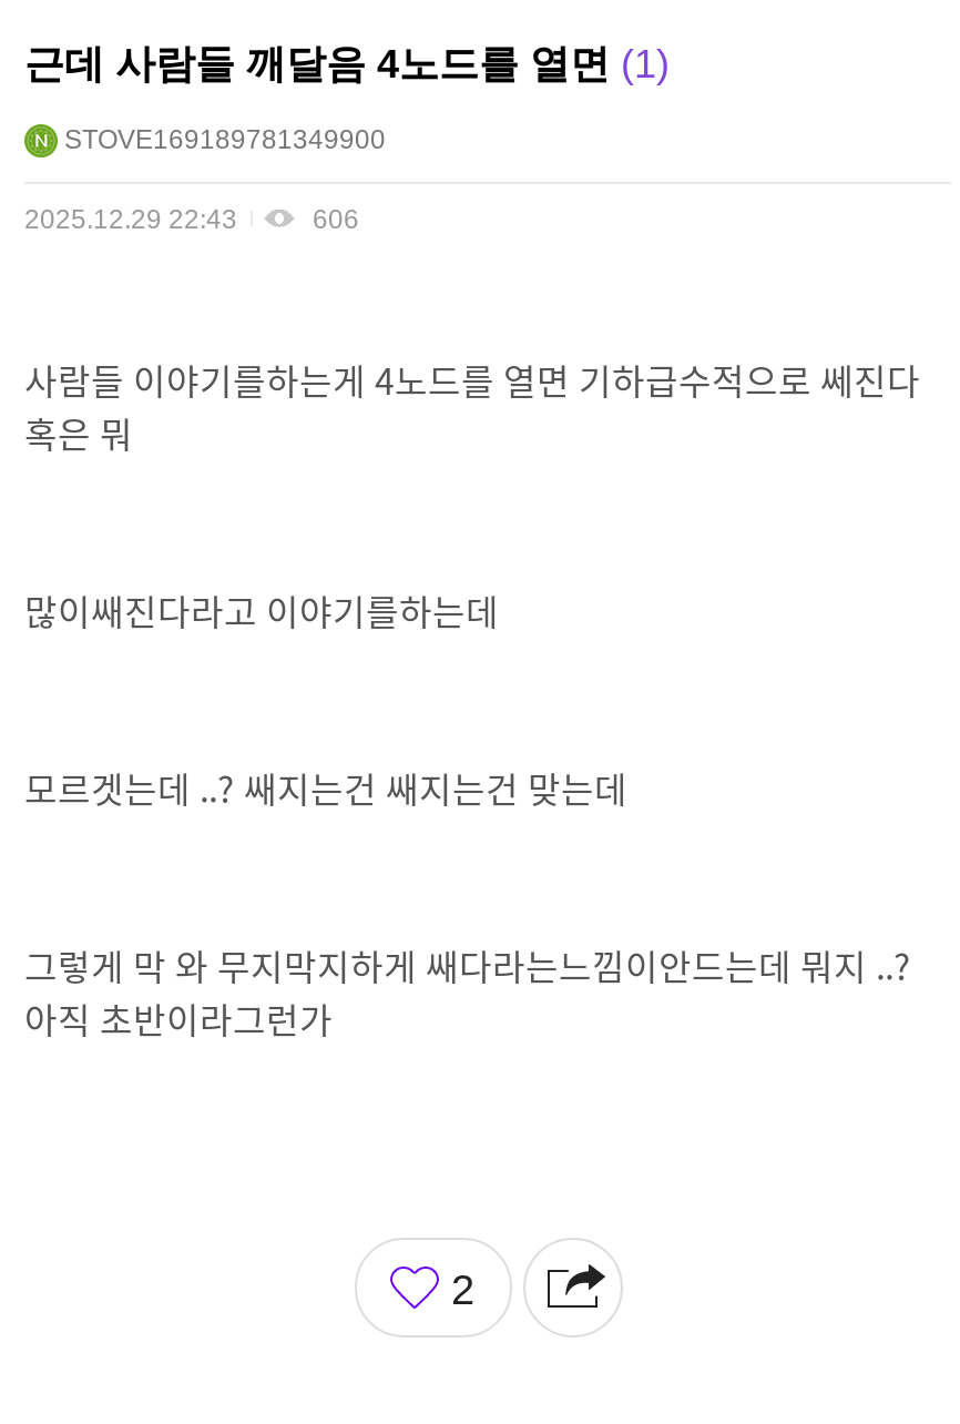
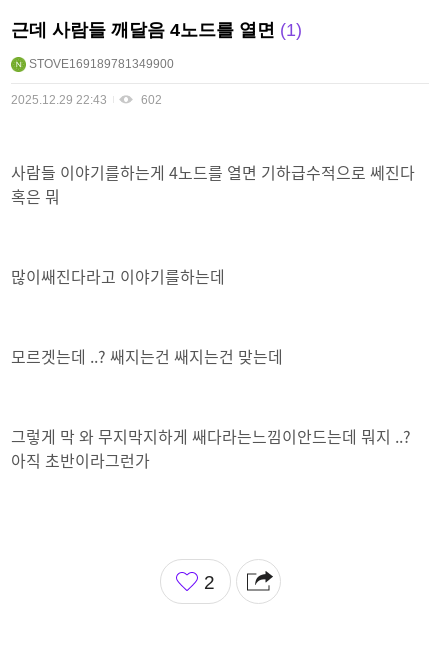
- 606
+ 602
